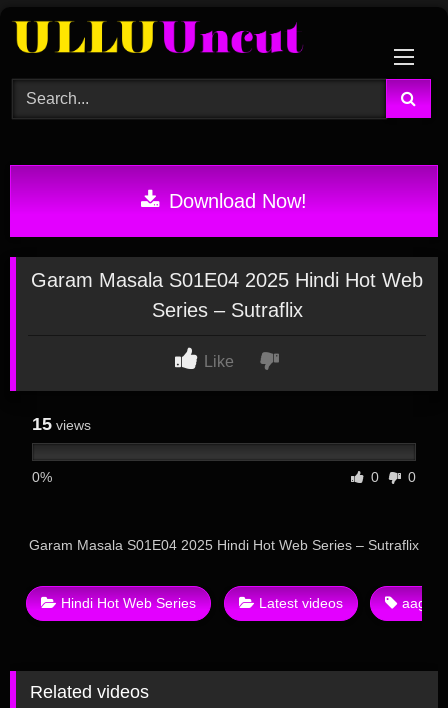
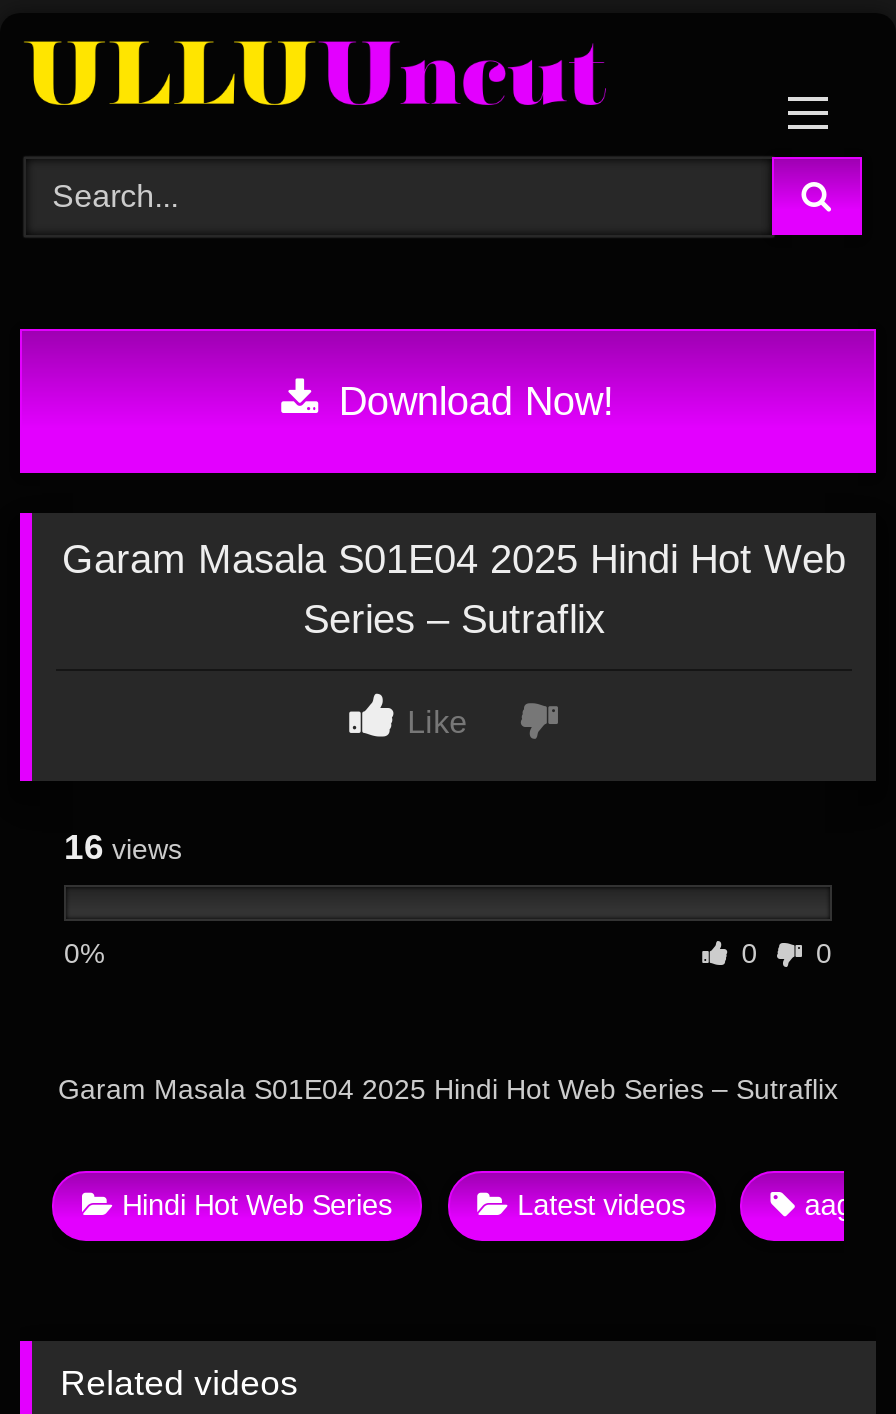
- 15 views
+ 16 views
